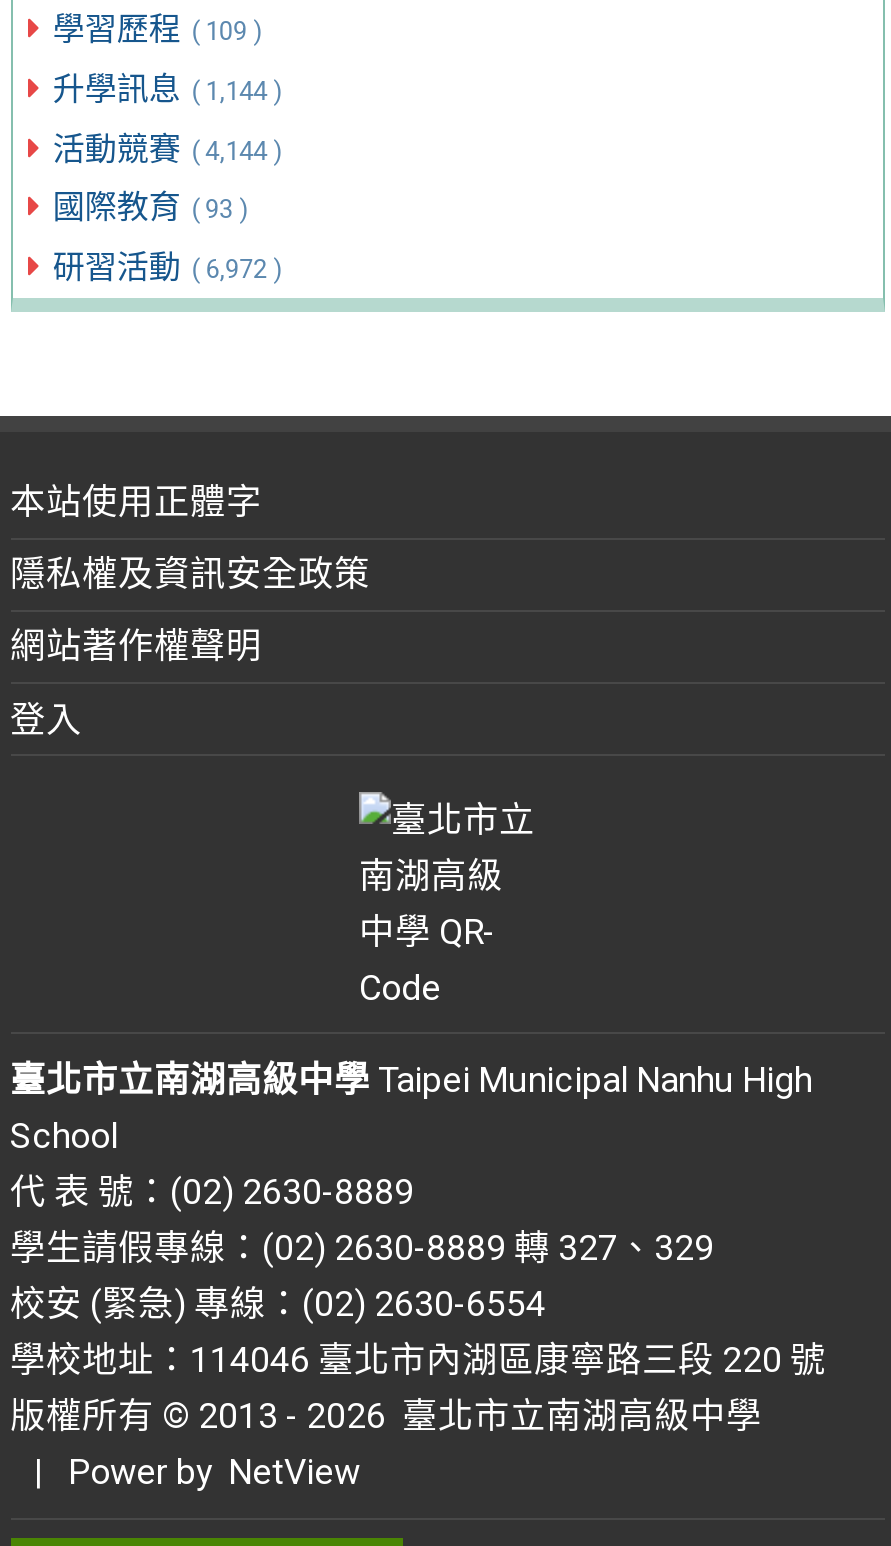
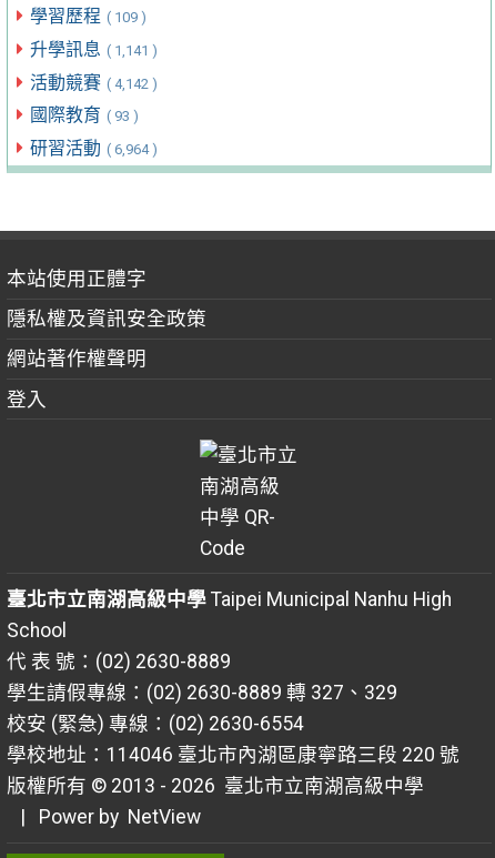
- 升學訊息 ( 1,144 )
+ 升學訊息 ( 1,141 )

- 活動競賽 ( 4,144 )
+ 活動競賽 ( 4,142 )

- 研習活動 ( 6,972 )
+ 研習活動 ( 6,964 )
